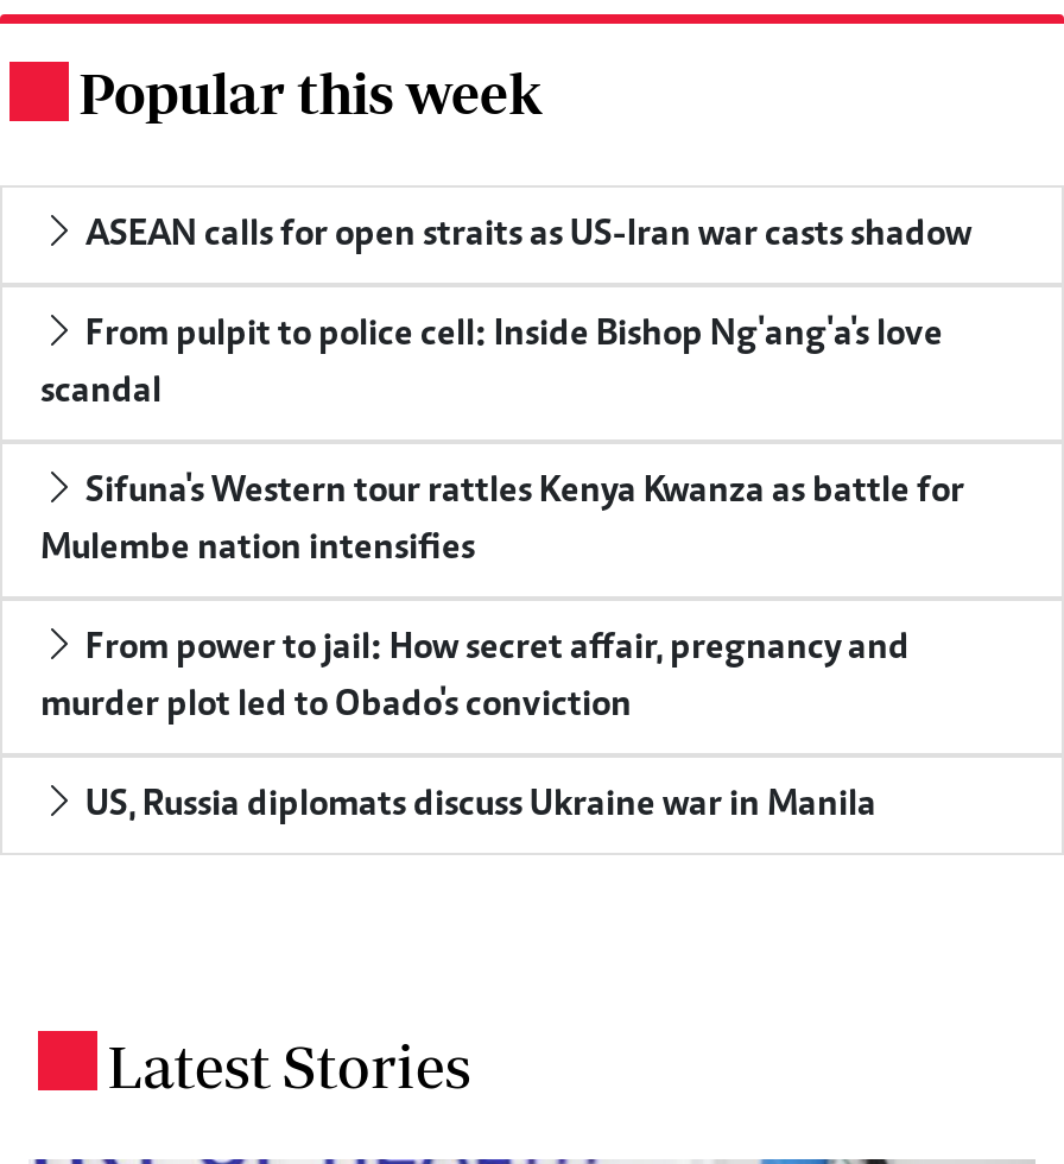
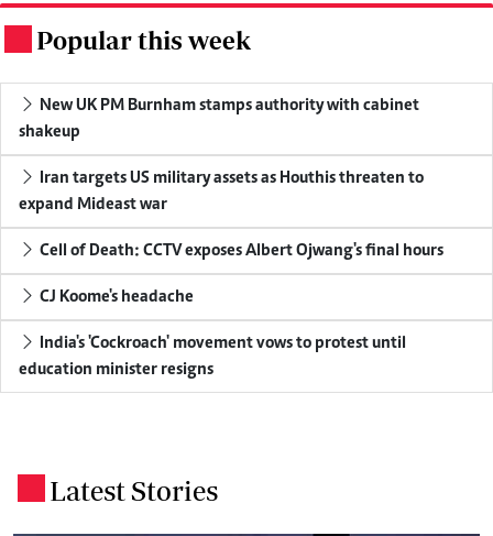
- ASEAN calls for open straits as US-Iran war casts shadow
+ New UK PM Burnham stamps authority with cabinet

- From pulpit to police cell: Inside Bishop Ng'ang'a's love
+ shakeup

- scandal
+ Iran targets US military assets as Houthis threaten to

- Sifuna's Western tour rattles Kenya Kwanza as battle for
+ expand Mideast war

- Mulembe nation intensifies
+ Cell of Death: CCTV exposes Albert Ojwang's final hours

- From power to jail: How secret affair, pregnancy and
+ CJ Koome's headache

- murder plot led to Obado's conviction
+ India's 'Cockroach' movement vows to protest until

- US, Russia diplomats discuss Ukraine war in Manila
+ education minister resigns
